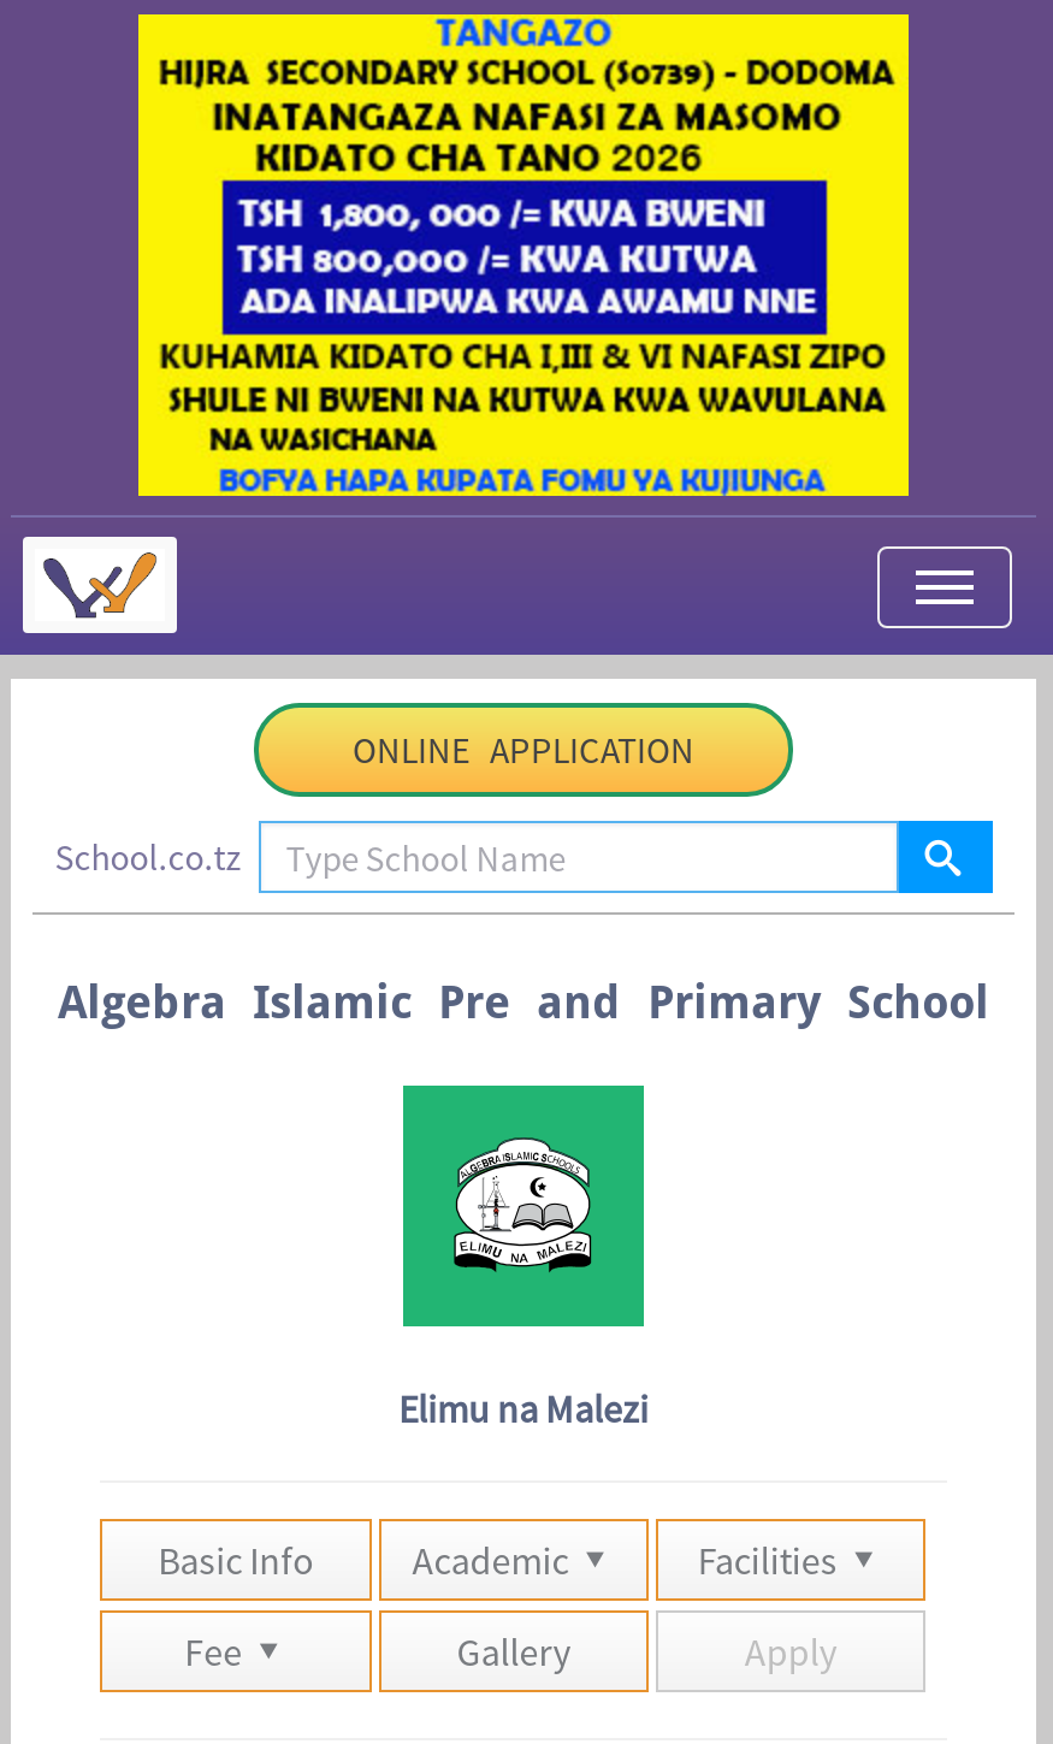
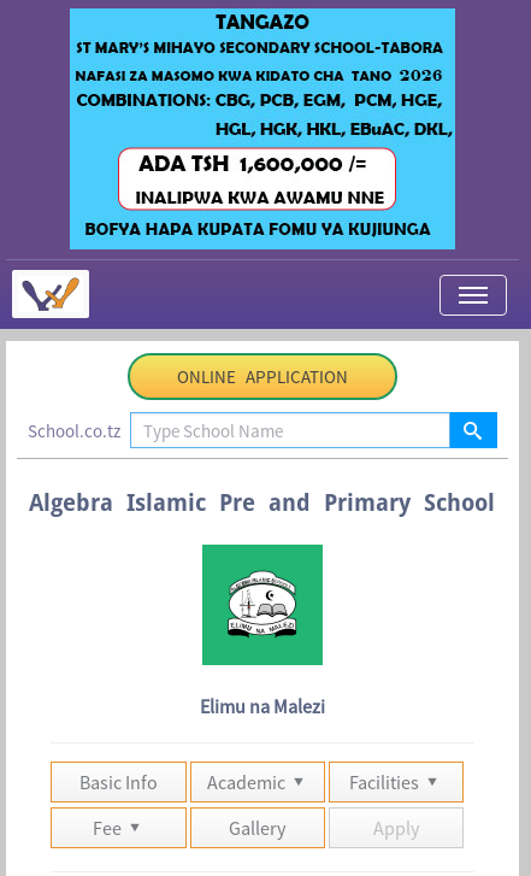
- [image]
+ [image]
